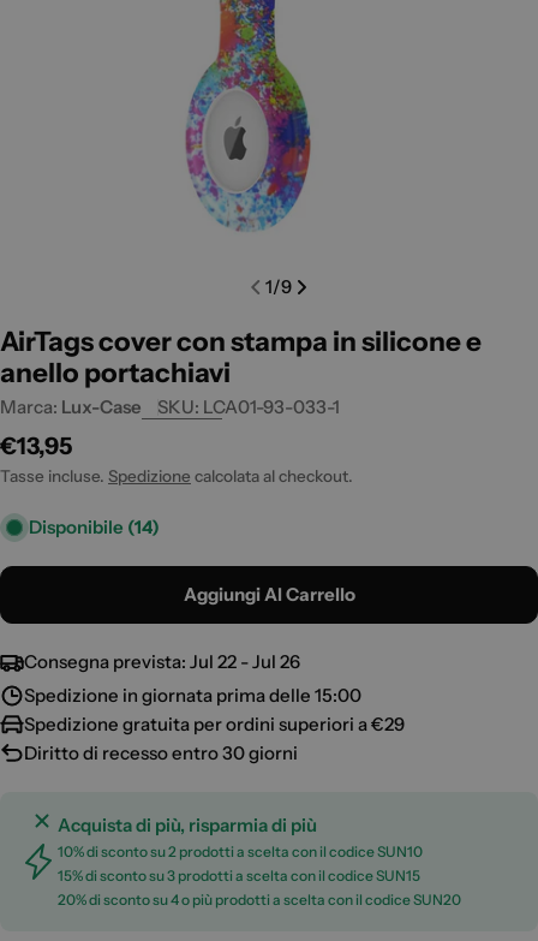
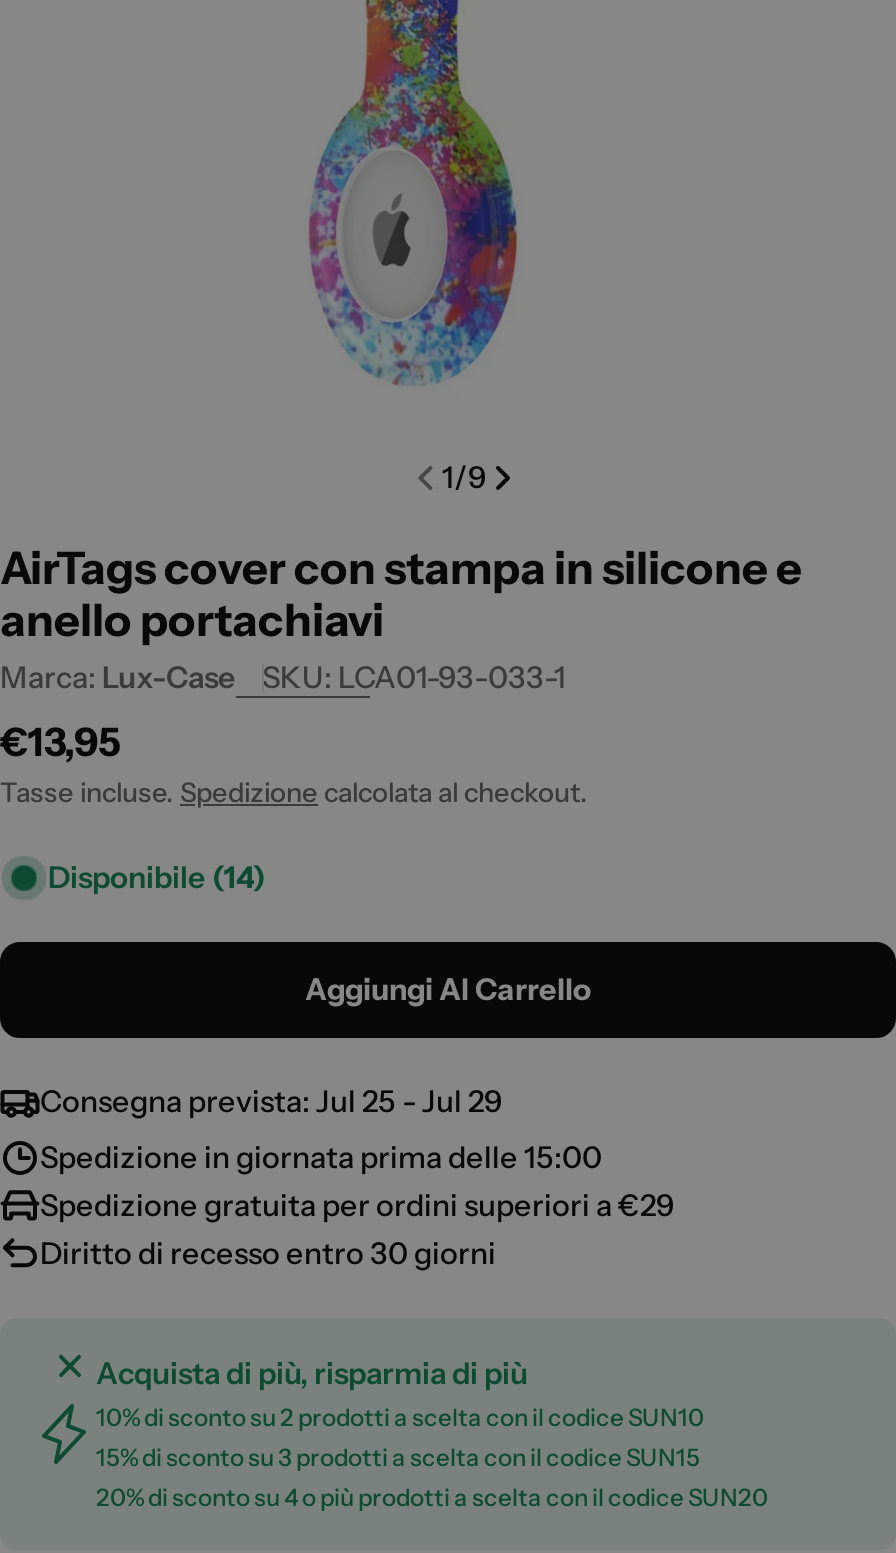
- Consegna prevista: Jul 22 - Jul 26
+ Consegna prevista: Jul 25 - Jul 29
